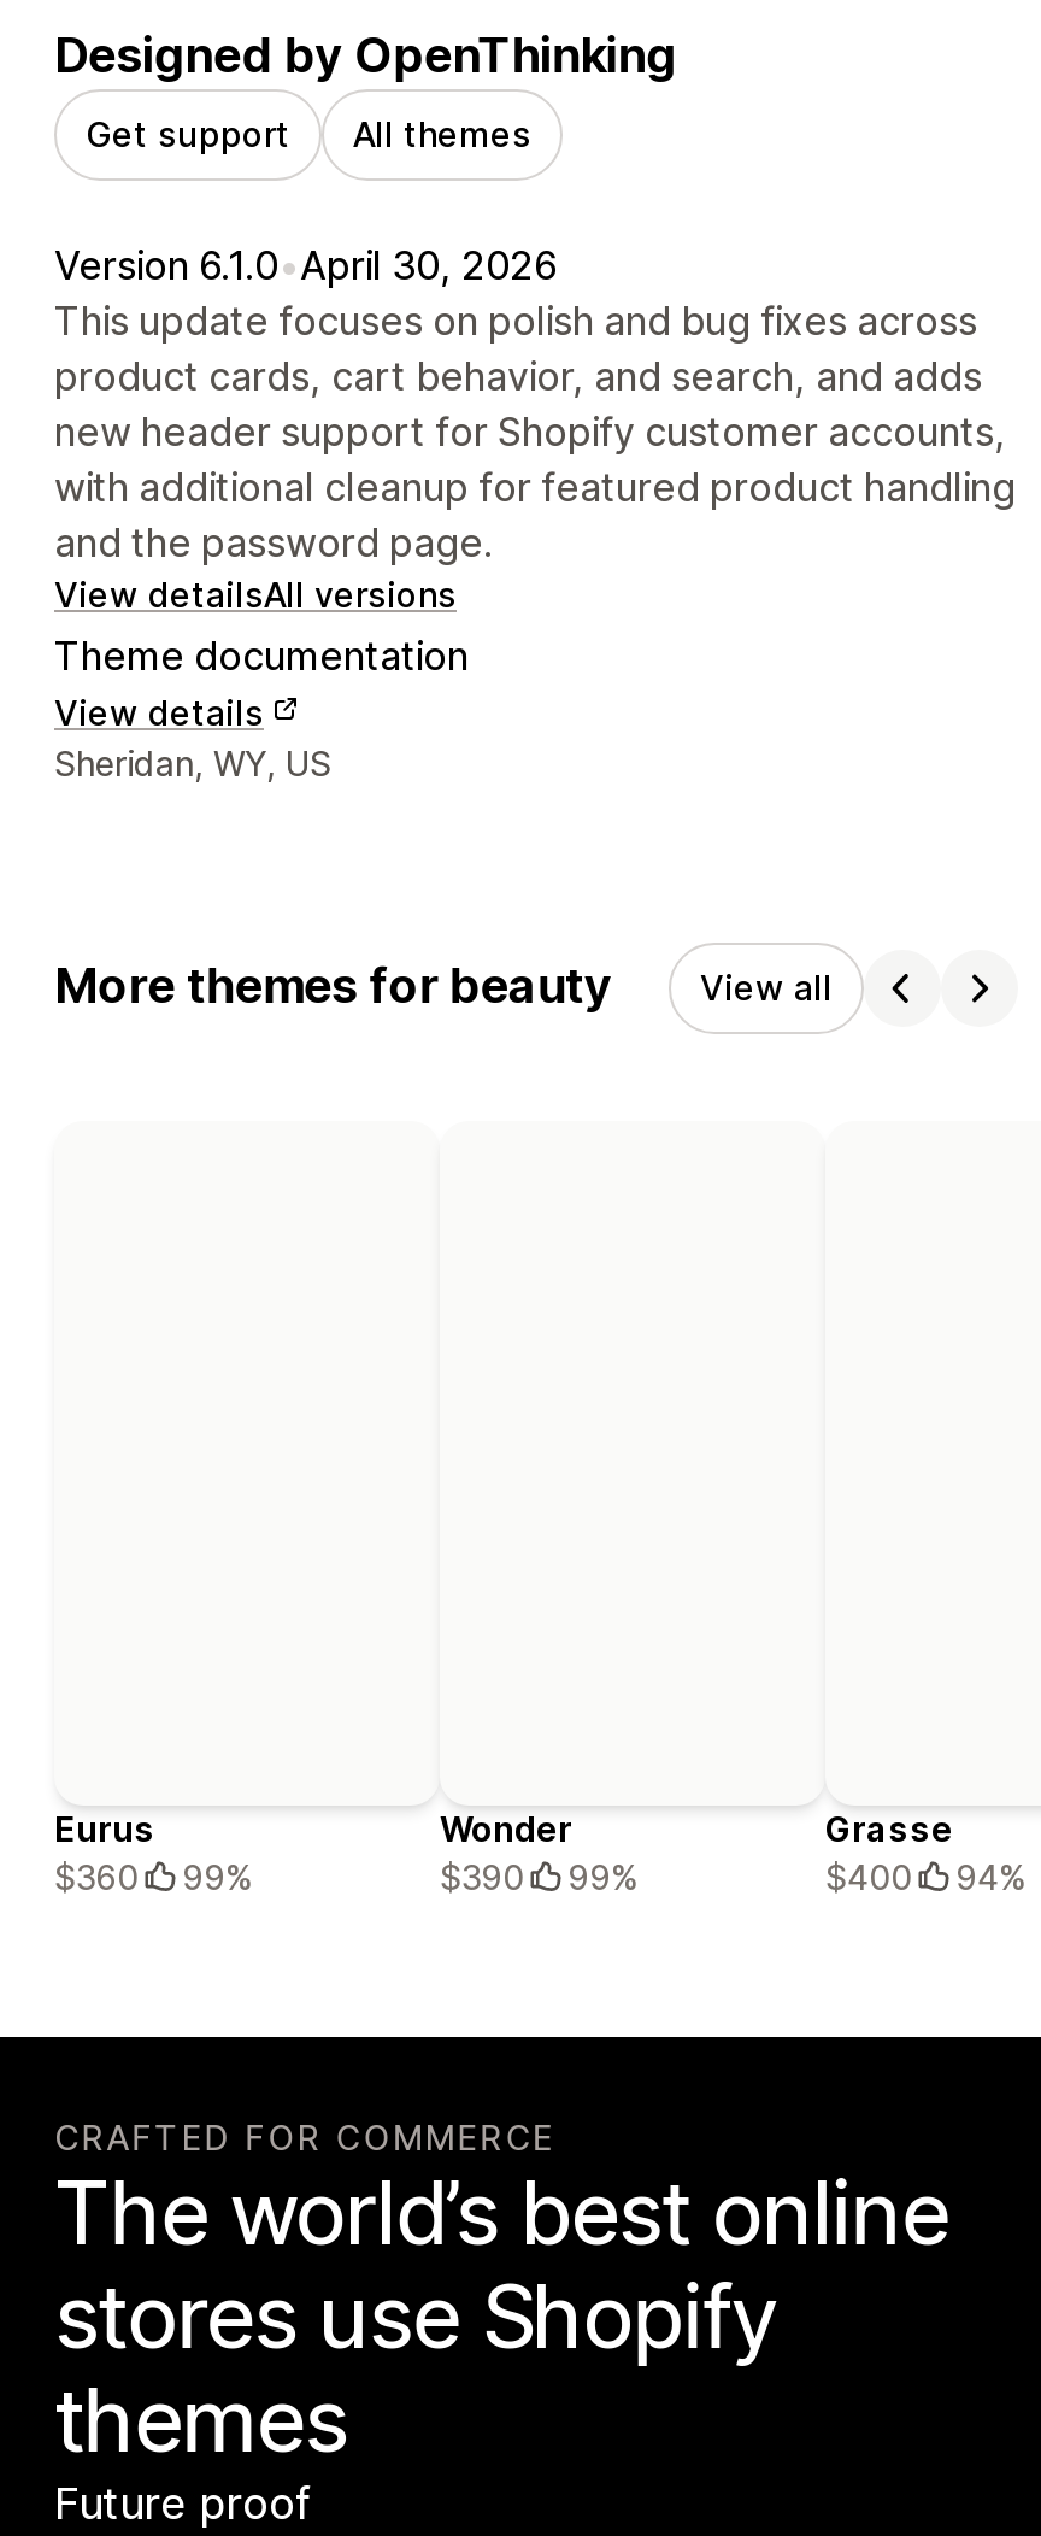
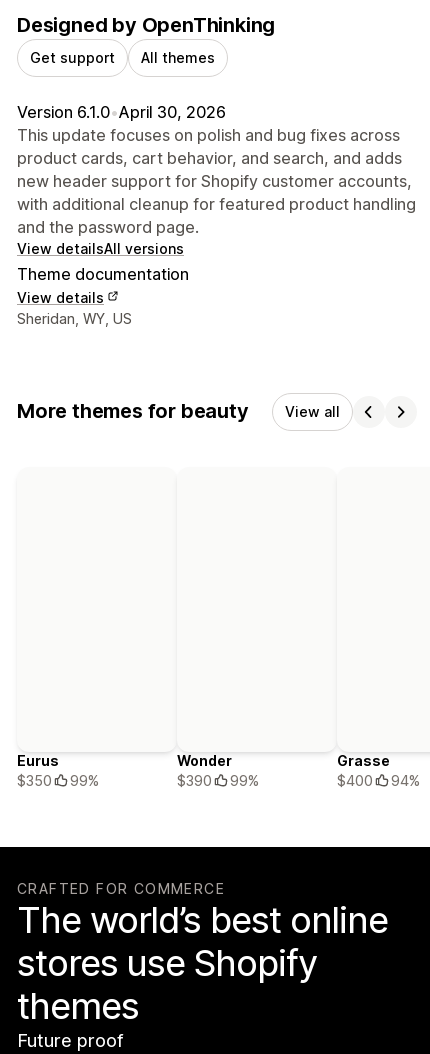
- $360 99%
+ $350 99%
